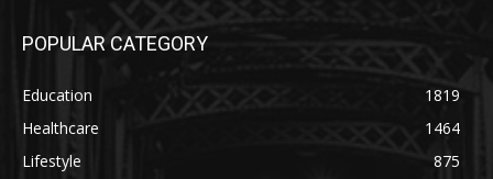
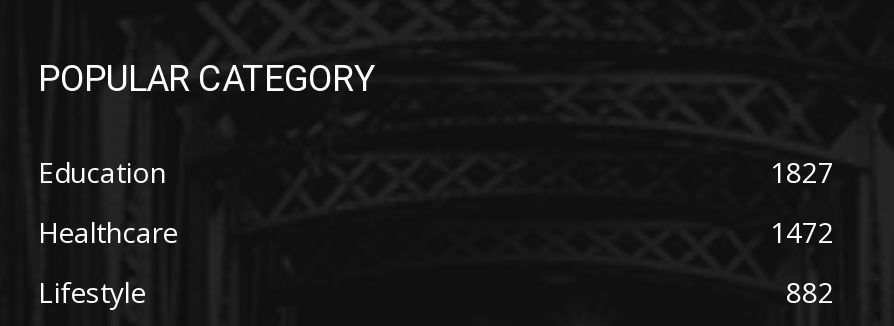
- 1819
+ 1827

- 1464
+ 1472

- 875
+ 882
